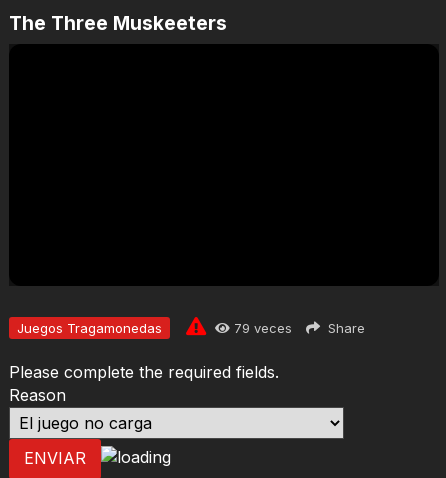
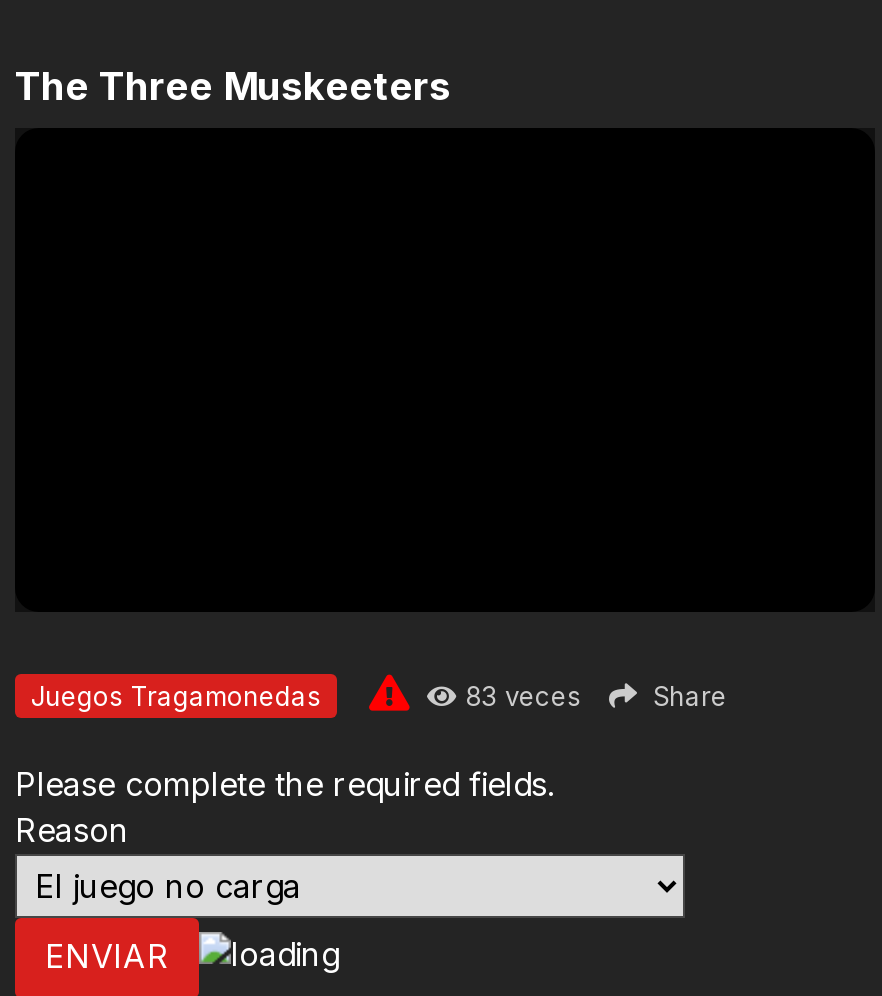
- 79 veces Share
+ 83 veces Share
